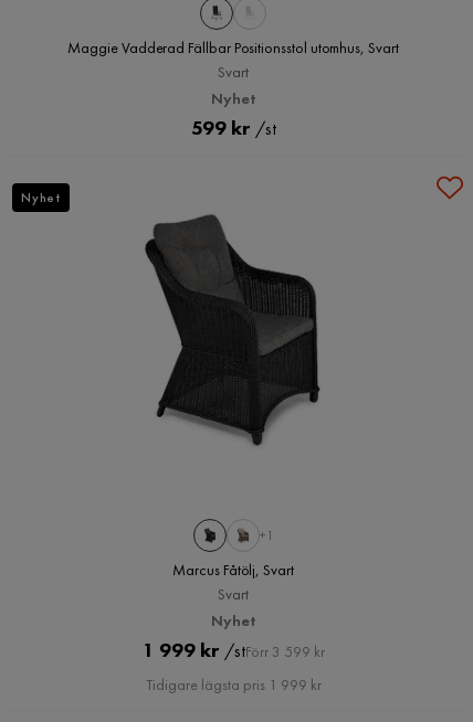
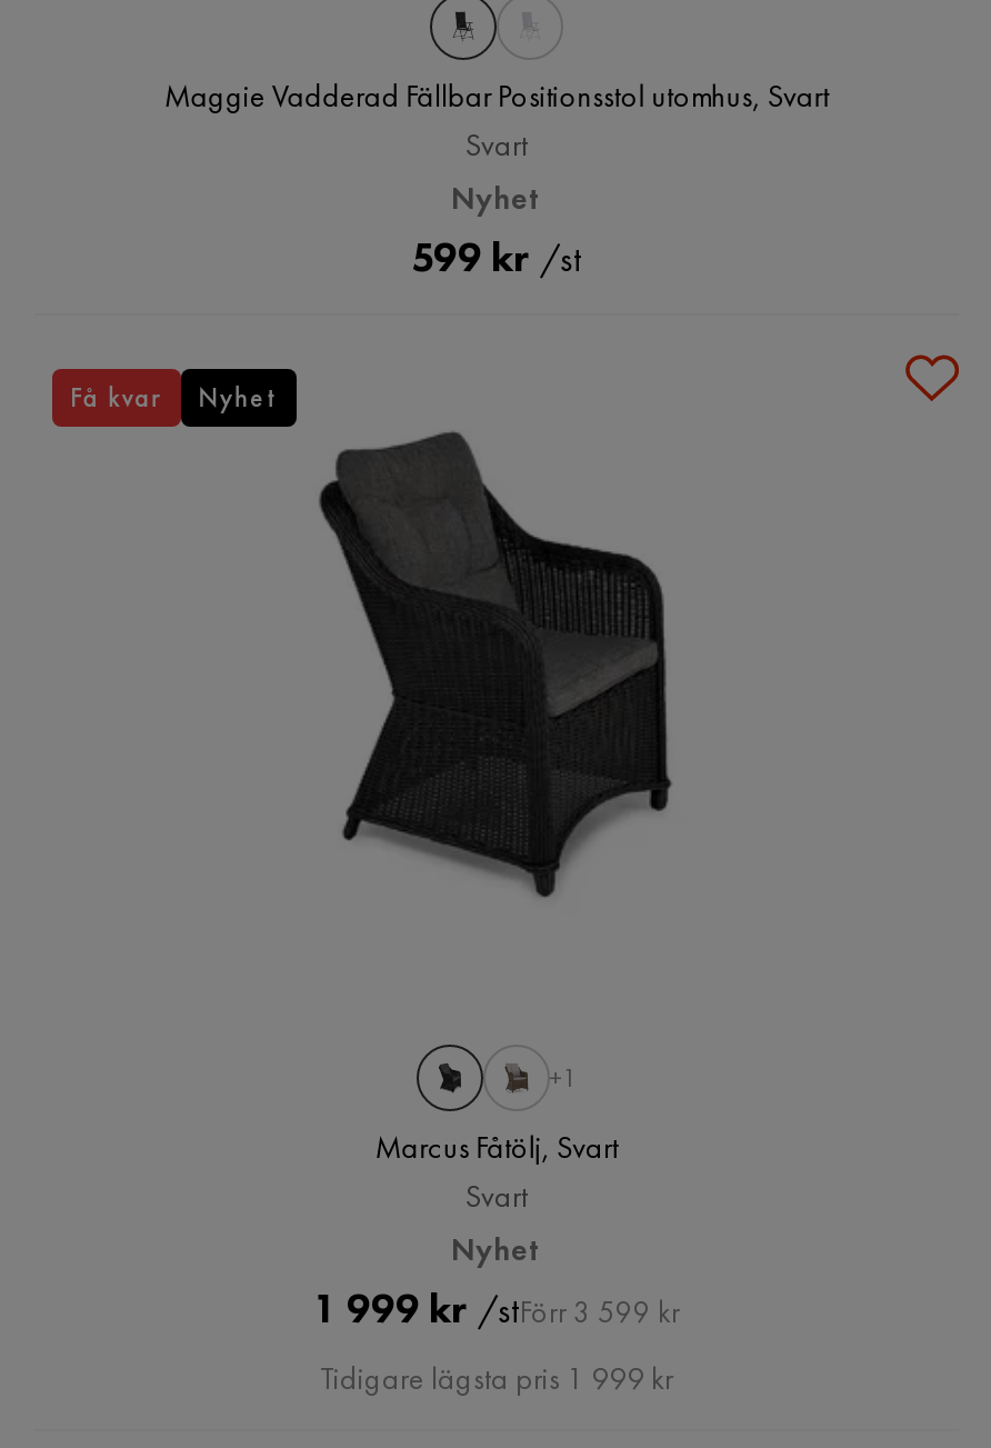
+ Få kvar
